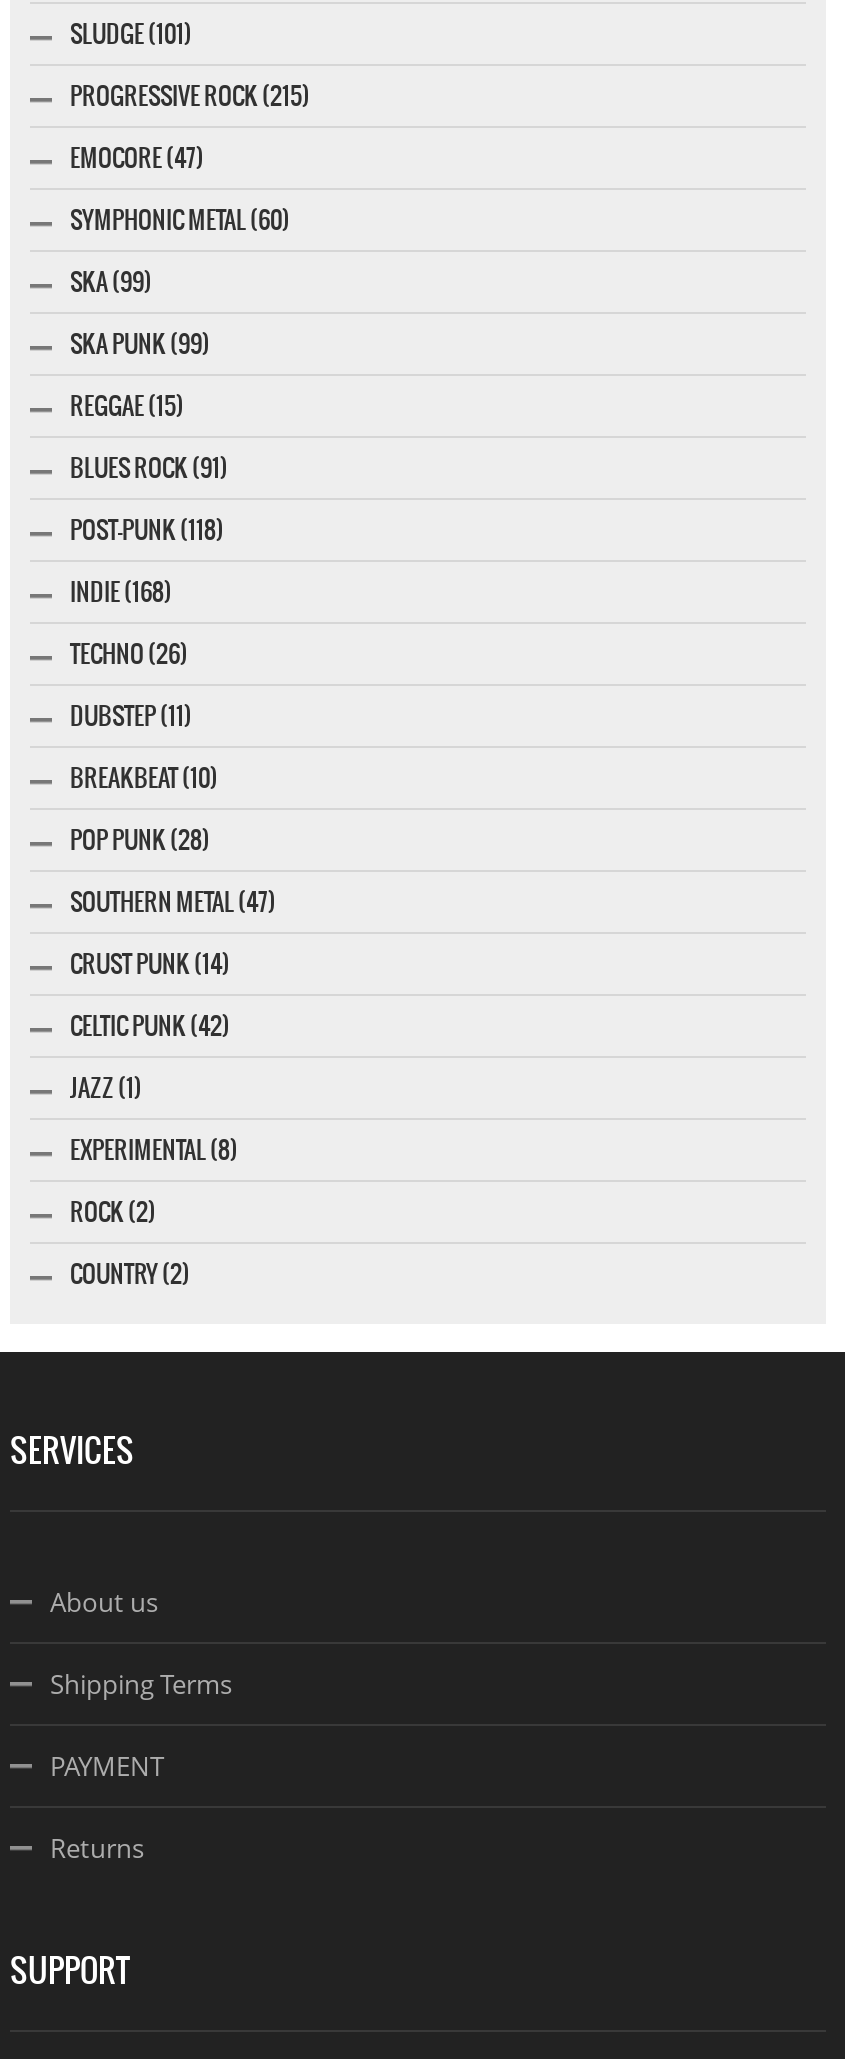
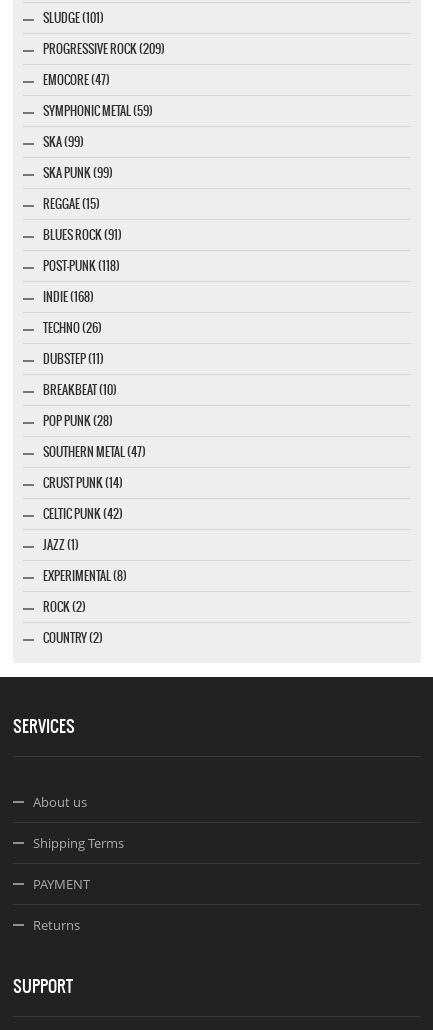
- PROGRESSIVE ROCK (215)
+ PROGRESSIVE ROCK (209)

- SYMPHONIC METAL (60)
+ SYMPHONIC METAL (59)
